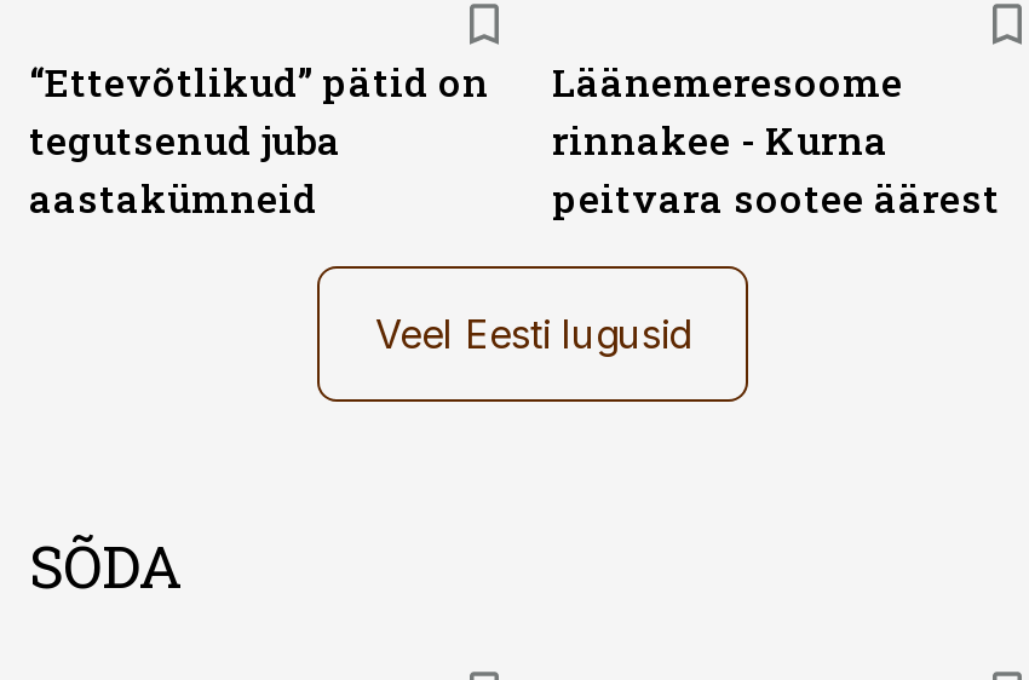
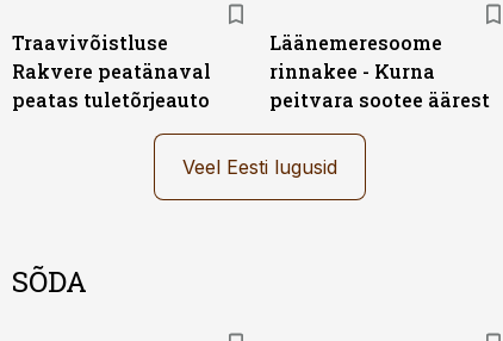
- “Ettevõtlikud” pätid on
- tegutsenud juba
- aastakümneid
+ Traavivõistluse
+ Rakvere peatänaval
+ peatas tuletõrjeauto
